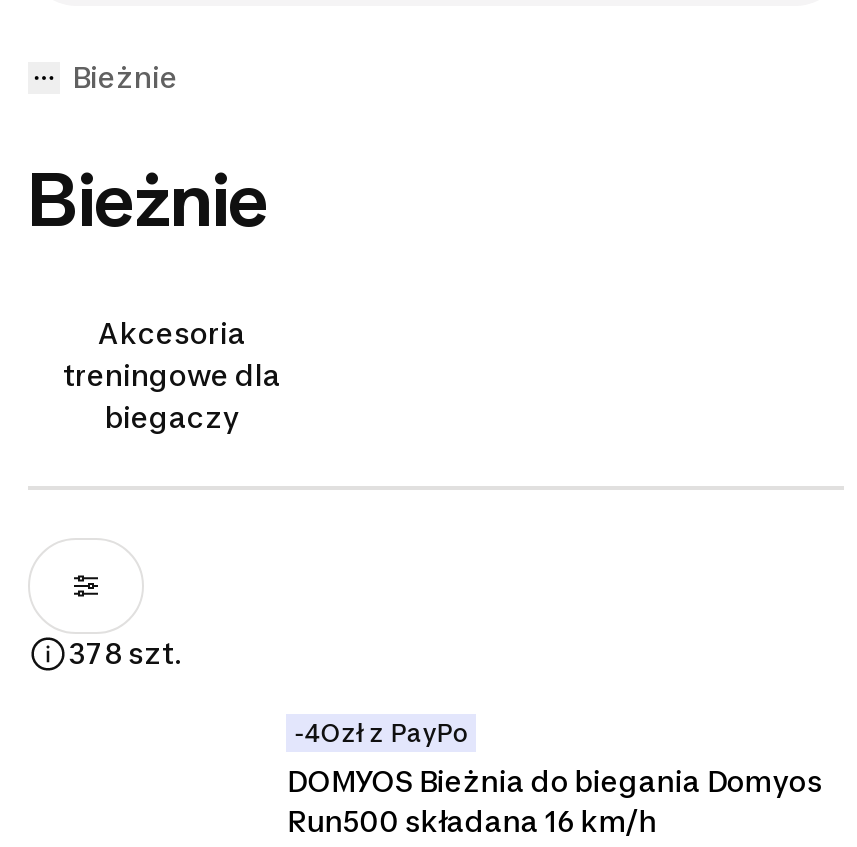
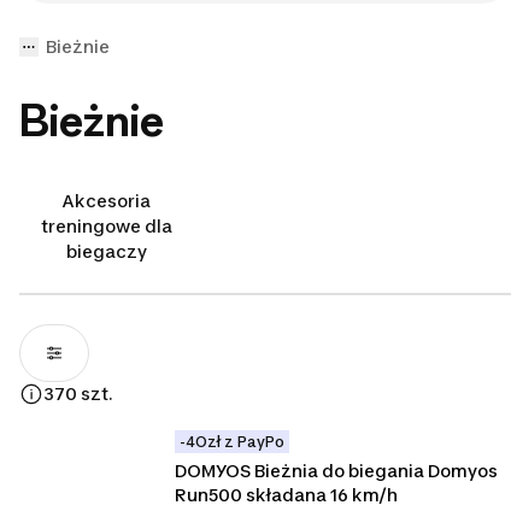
- 378 szt.
+ 370 szt.
